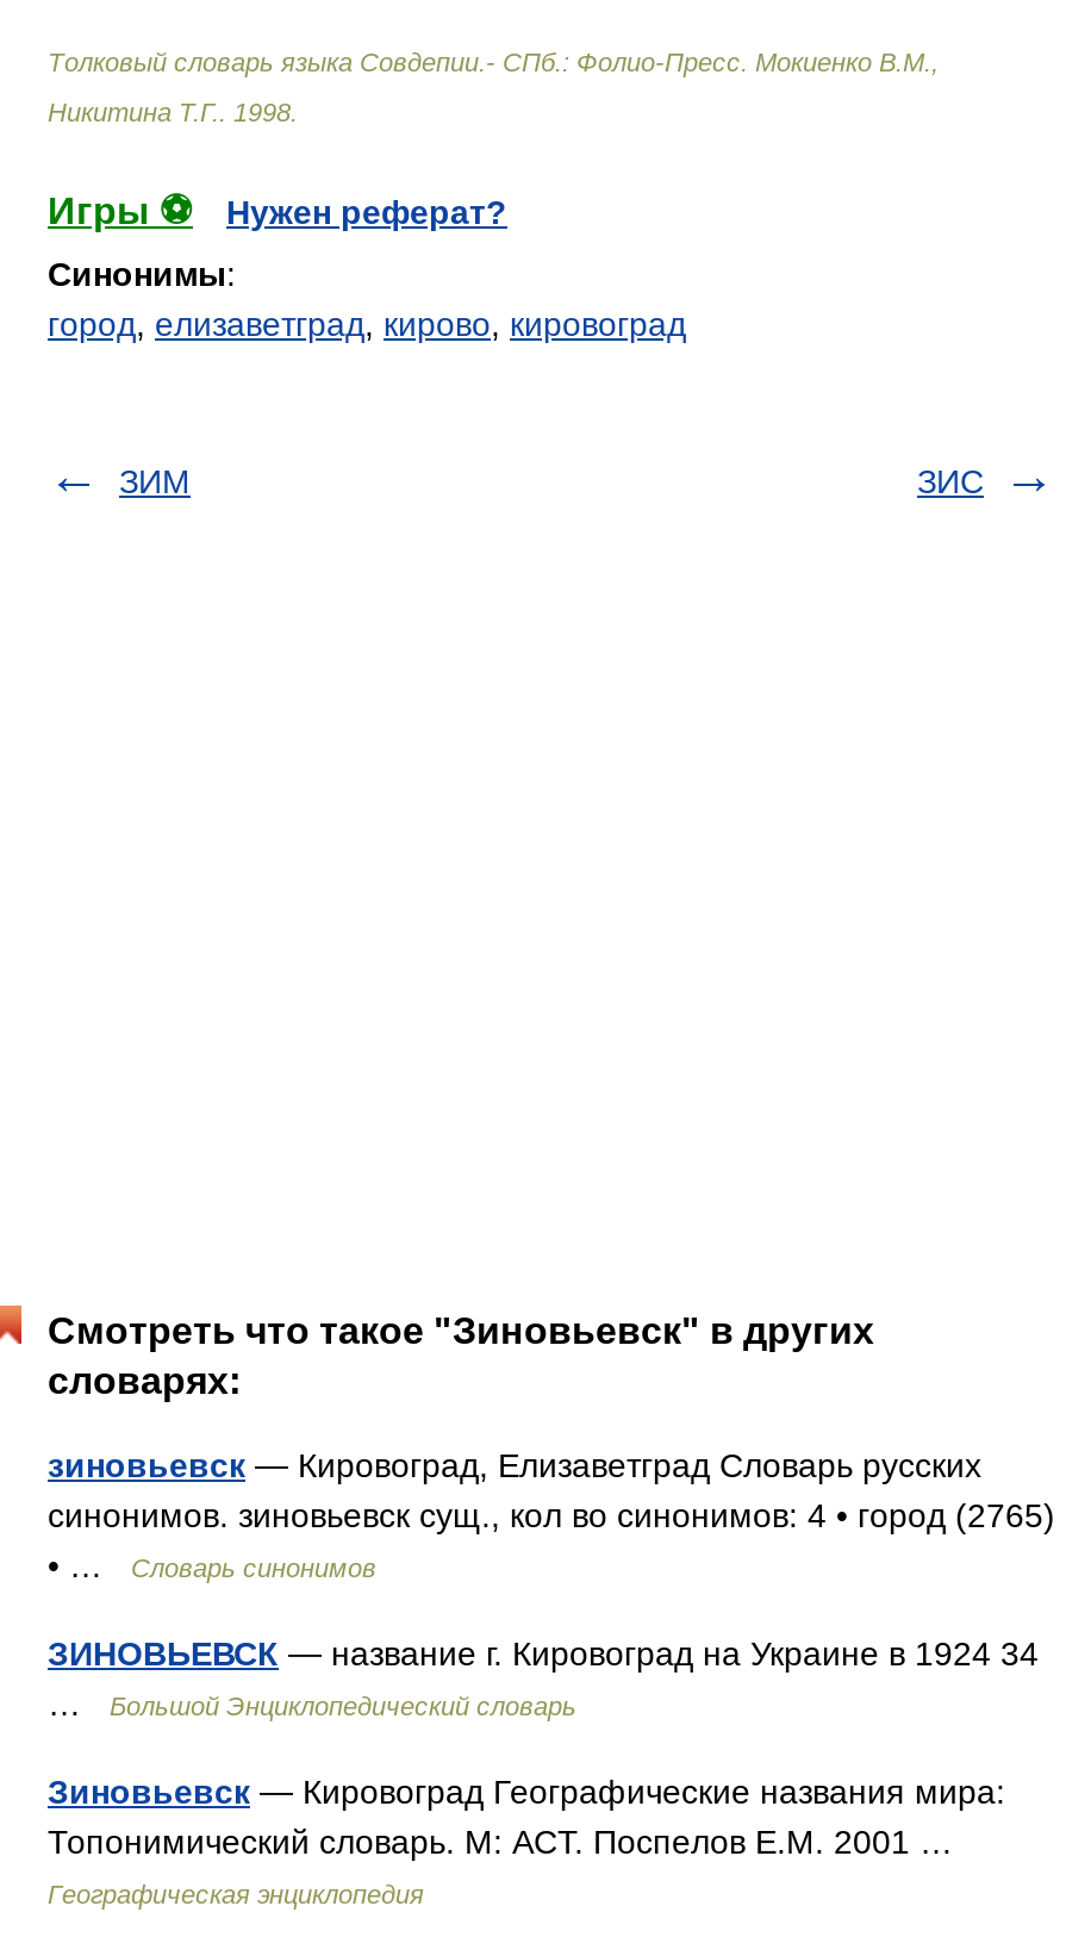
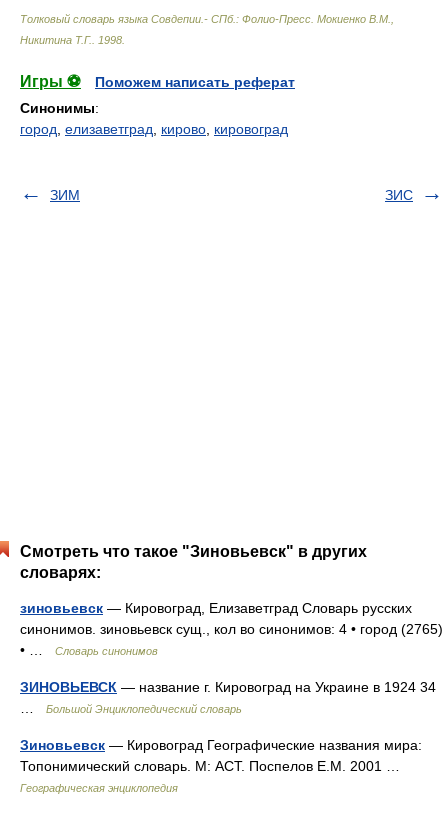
- Нужен реферат?
+ Поможем написать реферат
